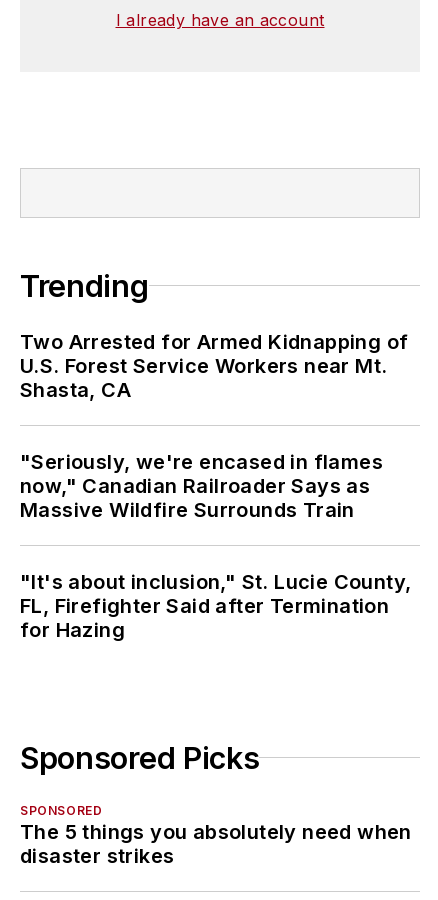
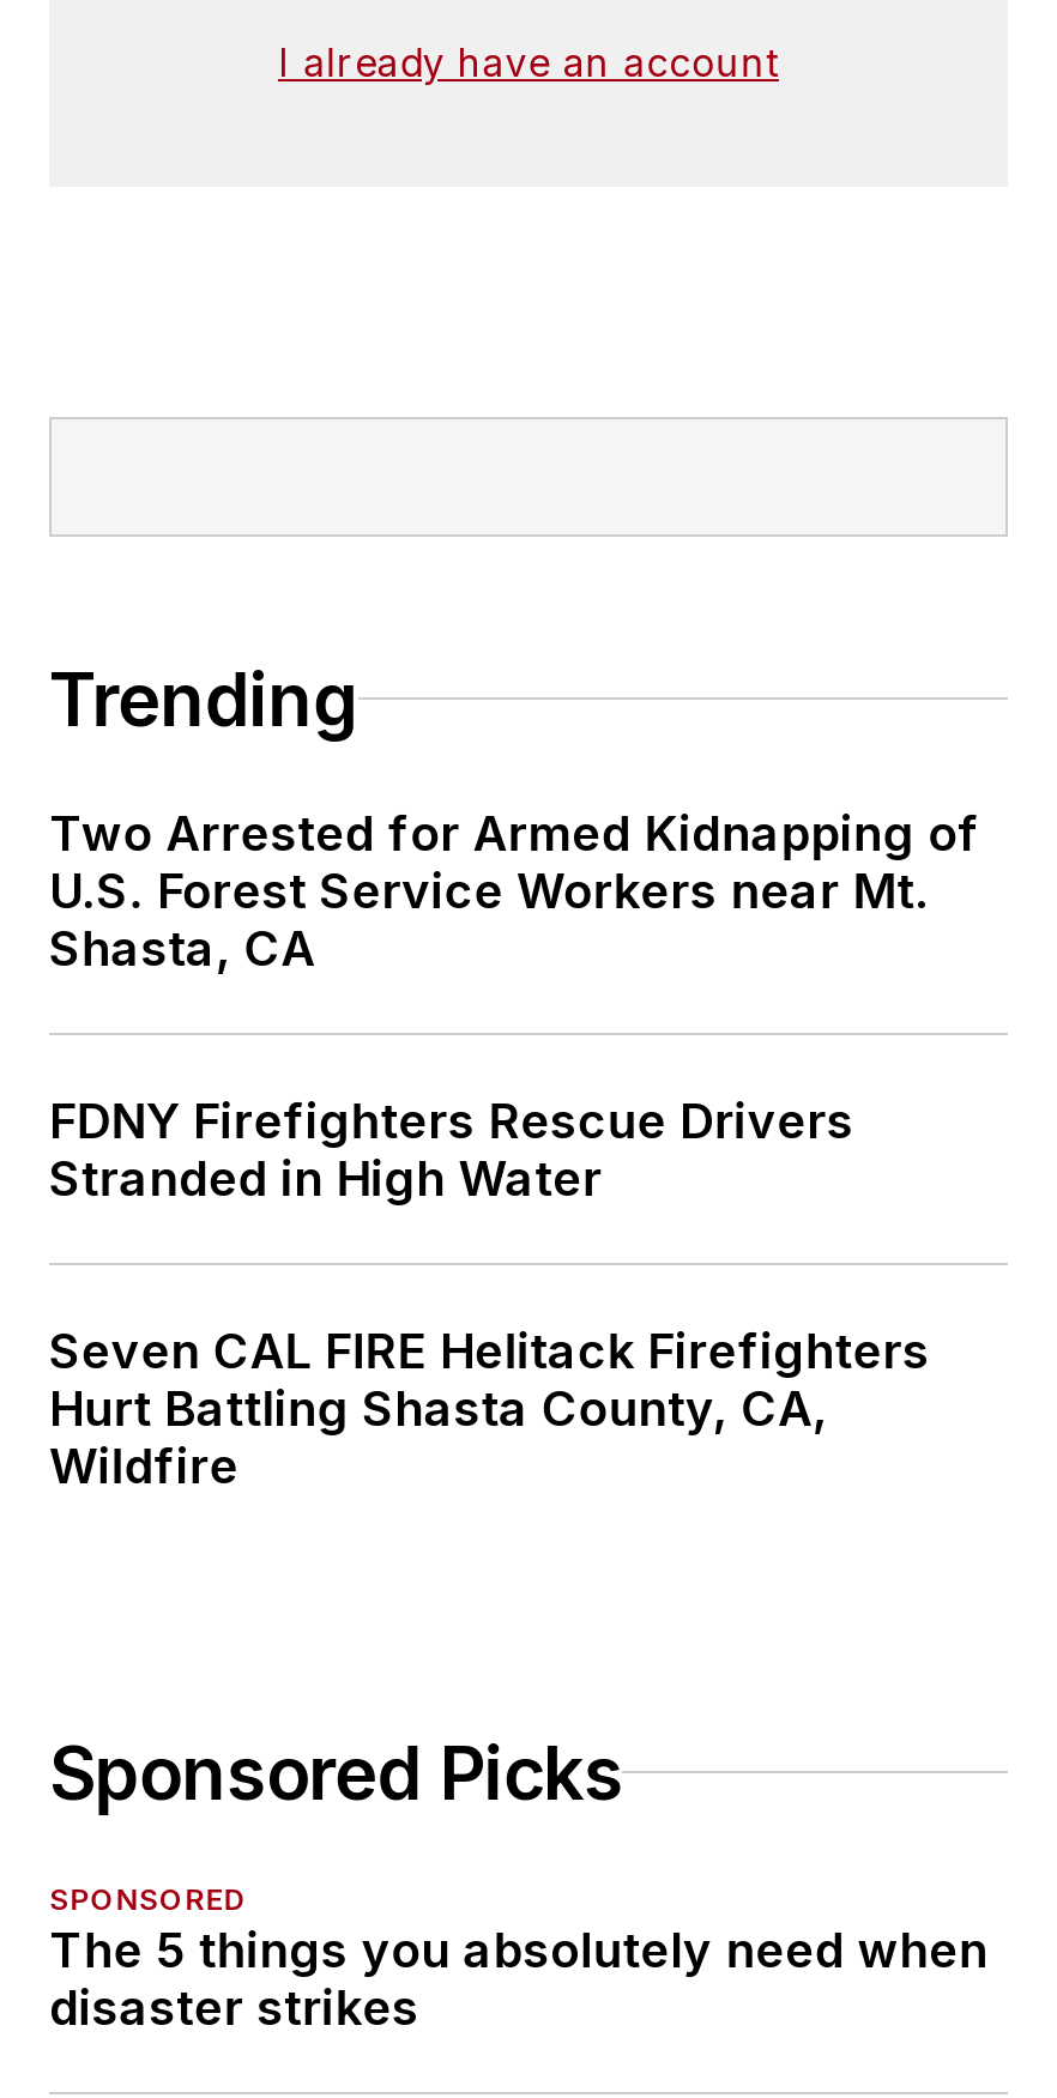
- "Seriously, we're encased in flames
- now," Canadian Railroader Says as
- Massive Wildfire Surrounds Train
+ FDNY Firefighters Rescue Drivers
+ Stranded in High Water

- "It's about inclusion," St. Lucie County,
- FL, Firefighter Said after Termination
- for Hazing
+ Seven CAL FIRE Helitack Firefighters
+ Hurt Battling Shasta County, CA,
+ Wildfire
